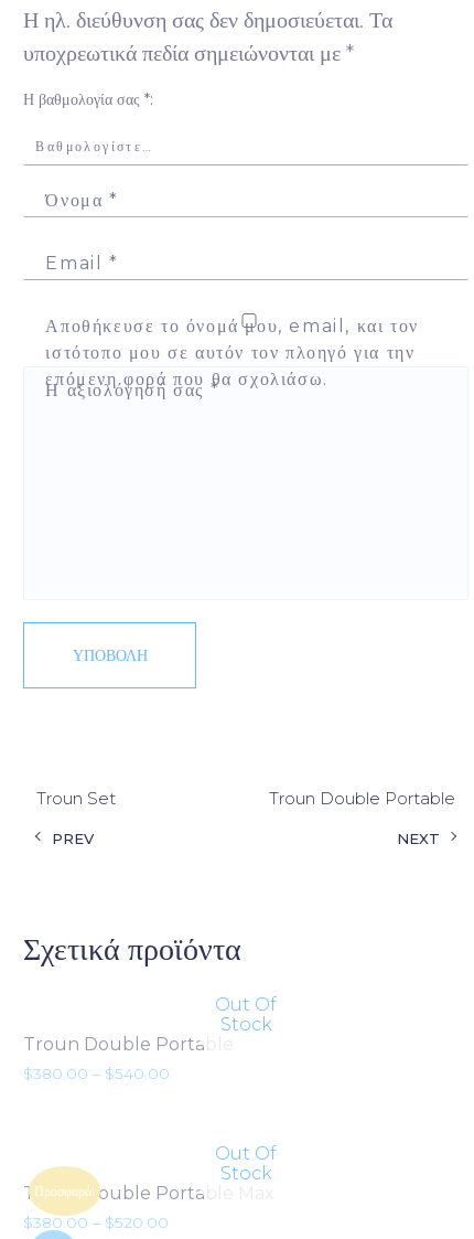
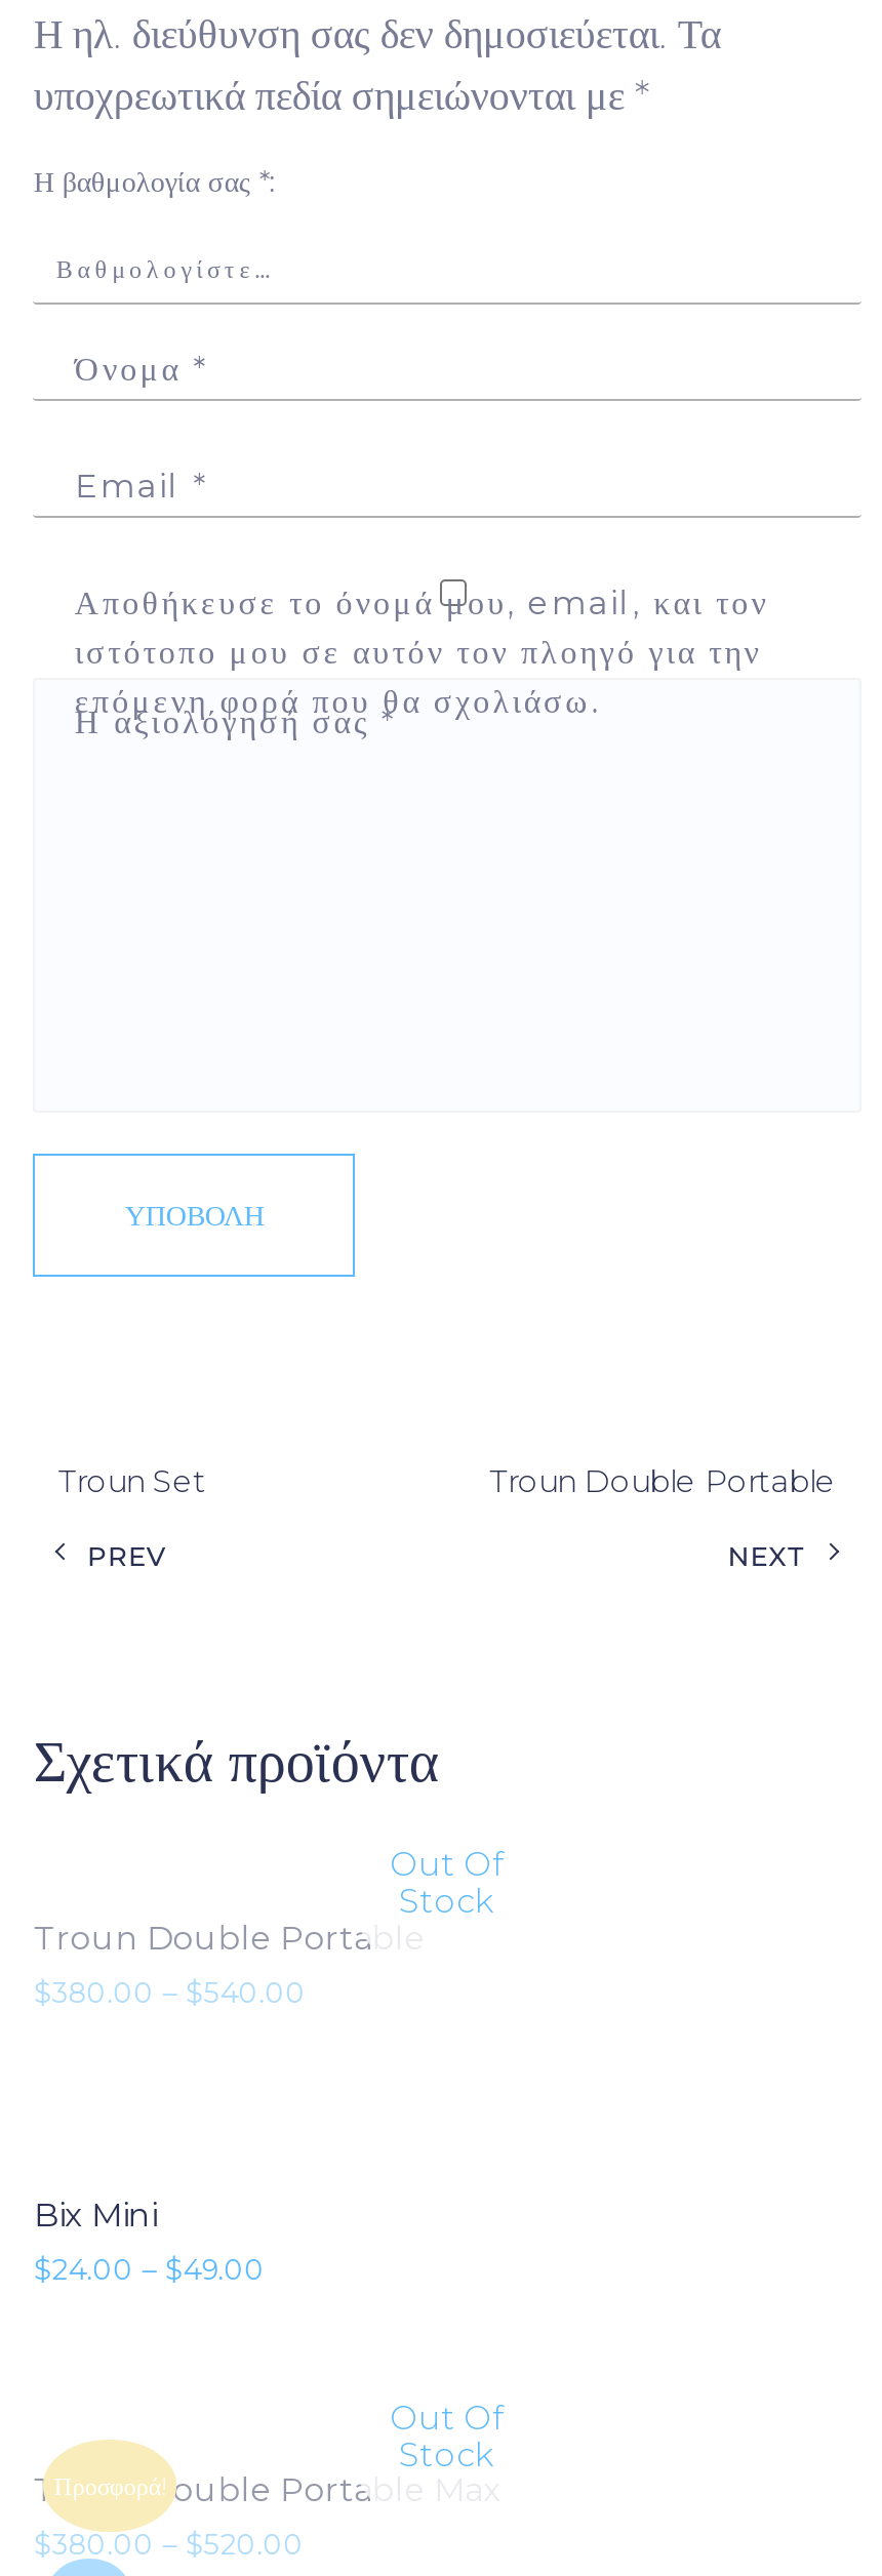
+ Bix Mini
+ $24.00 – $49.00
